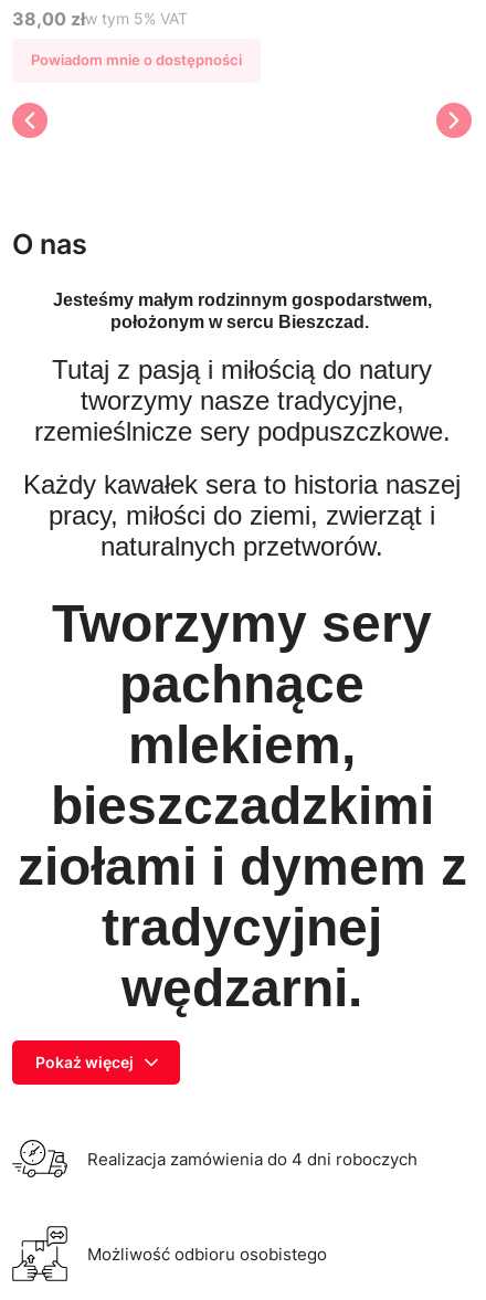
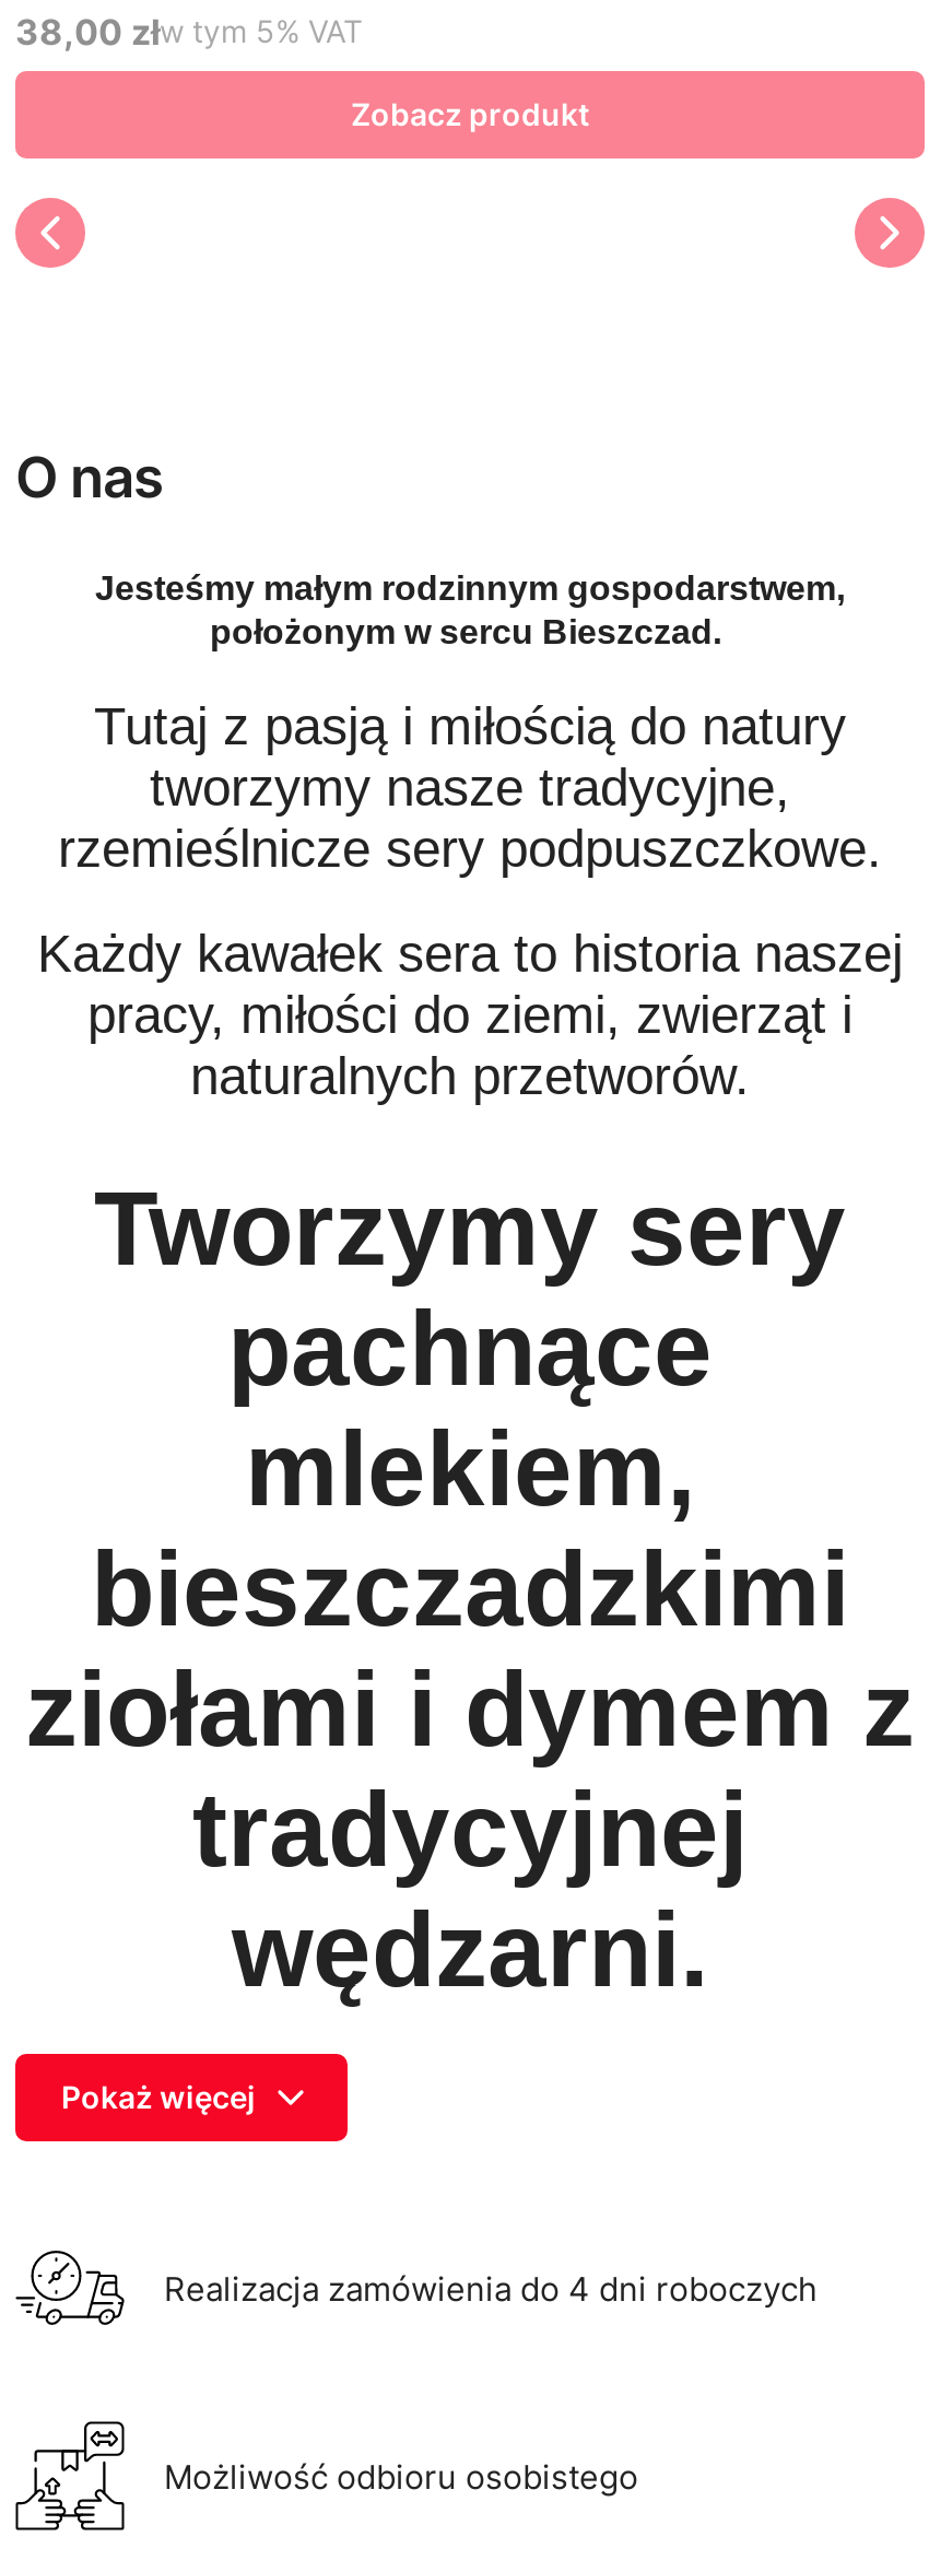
- Powiadom mnie o dostępności
+ Zobacz produkt
